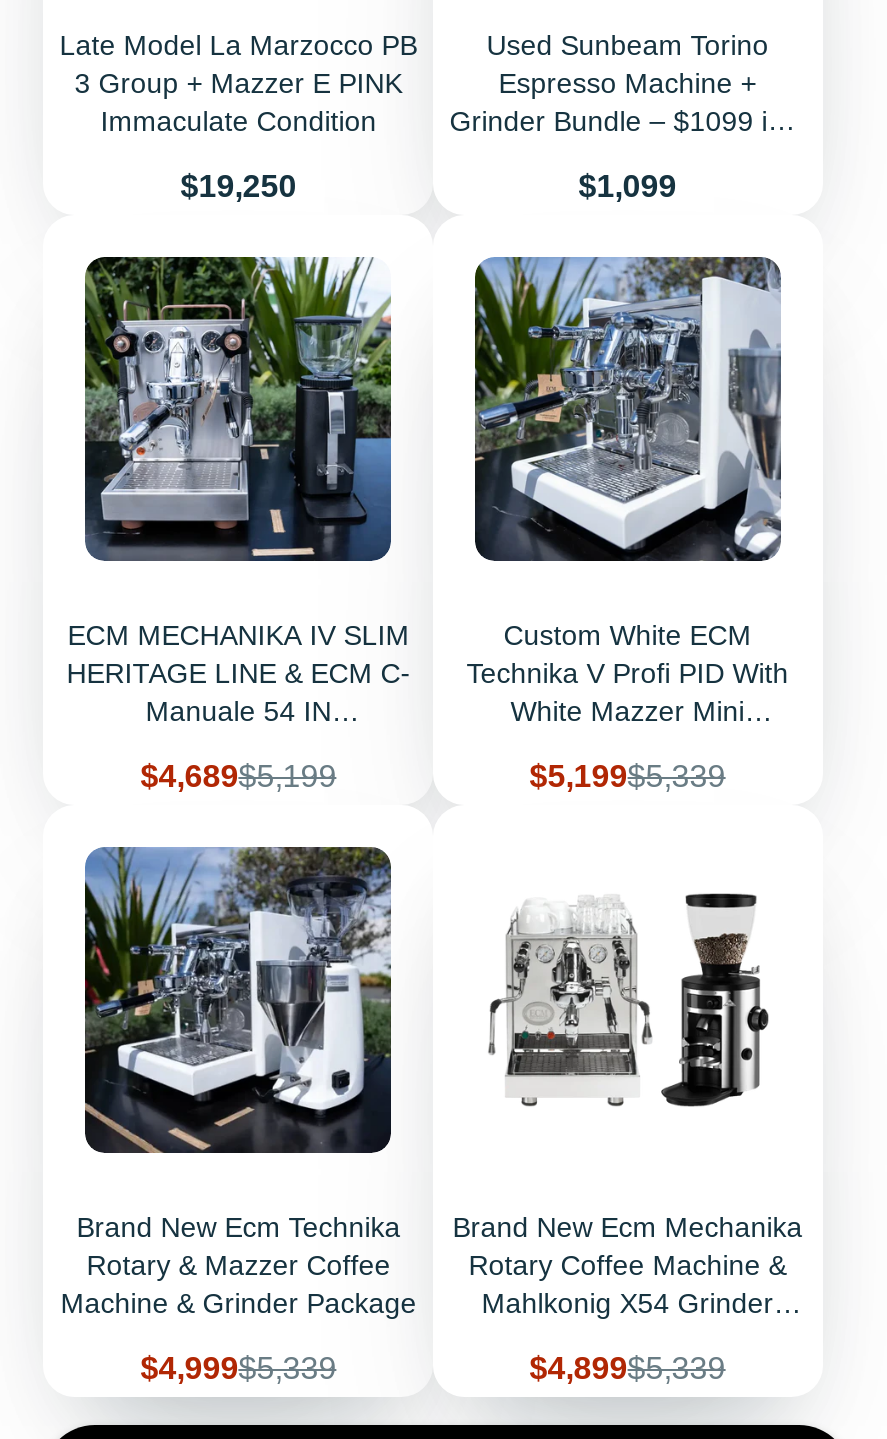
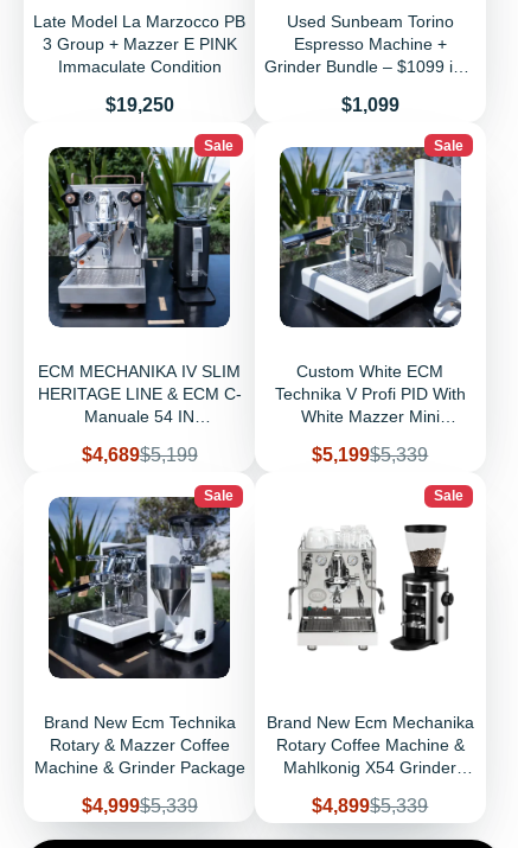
+ Sale

+ Sale

+ Sale

+ Sale
